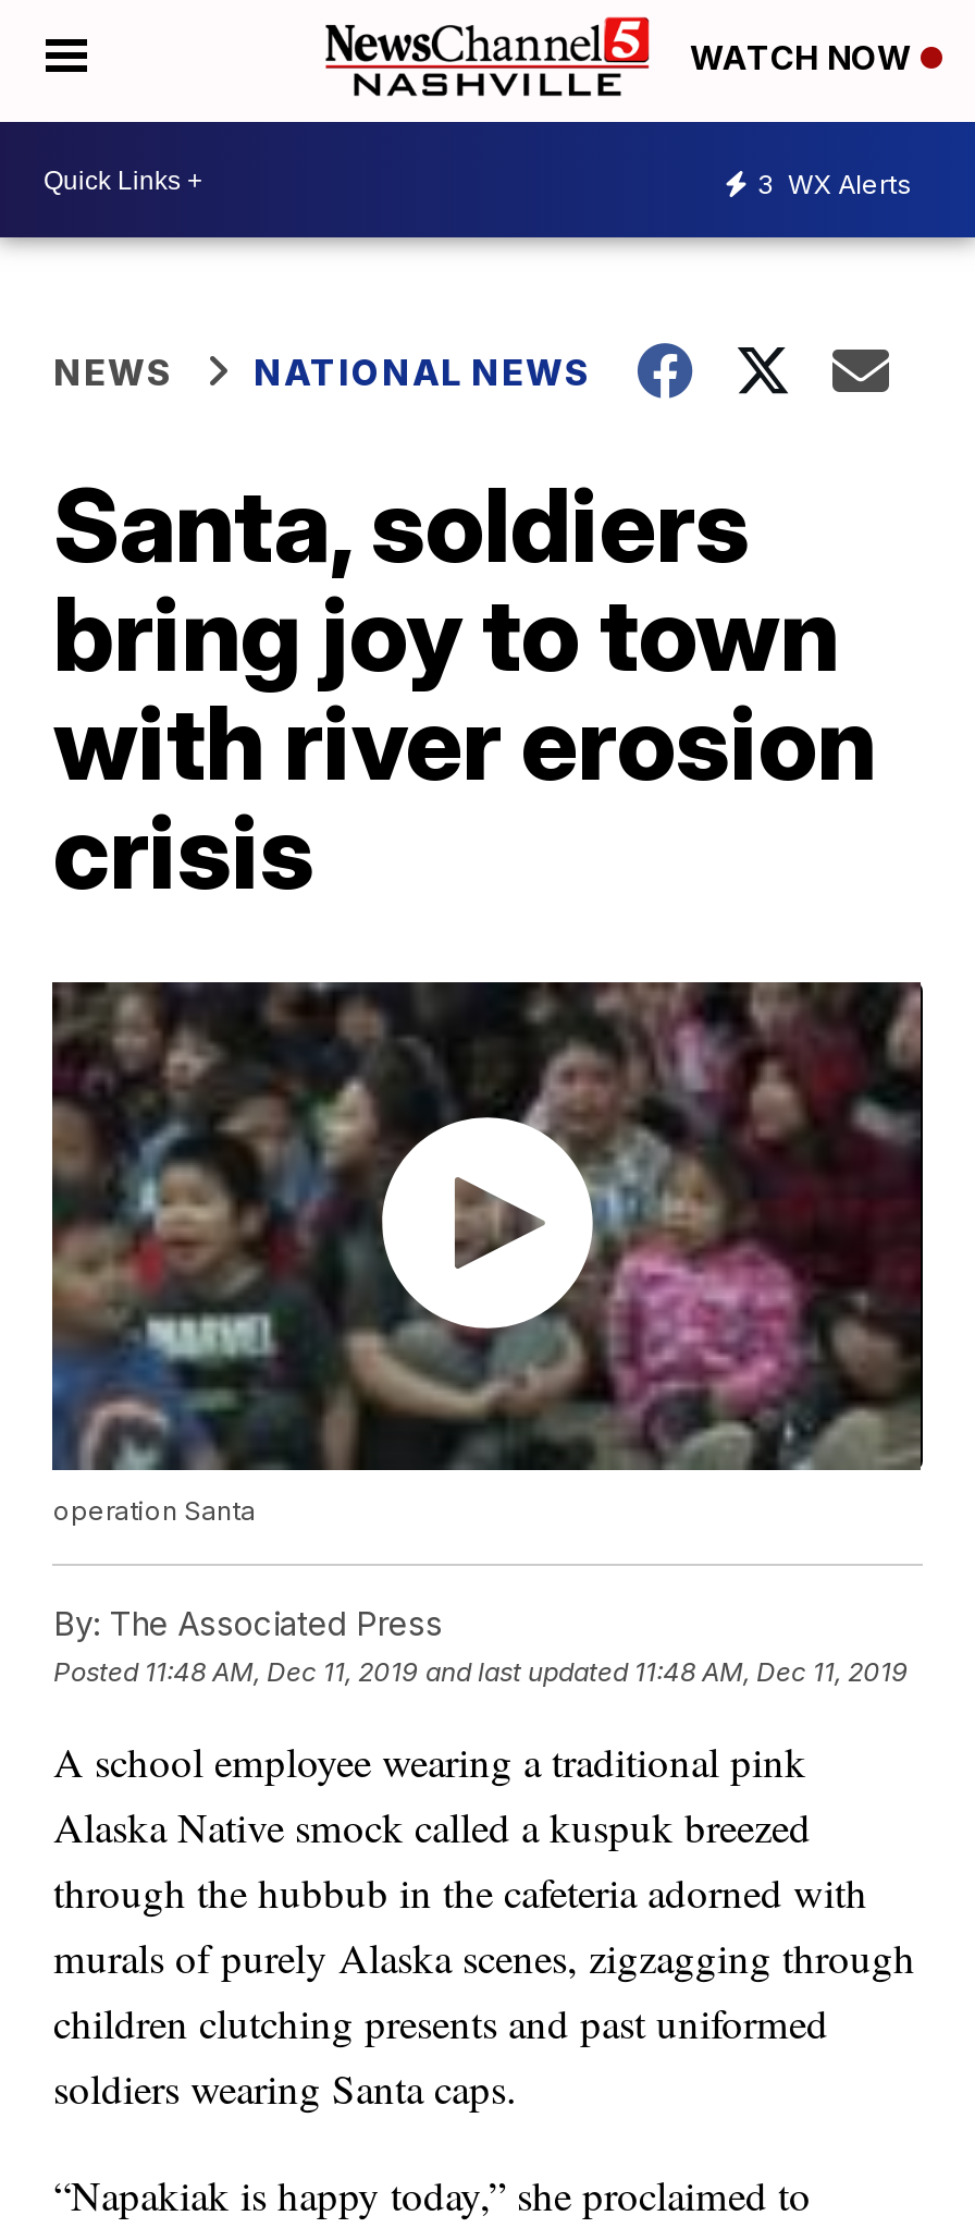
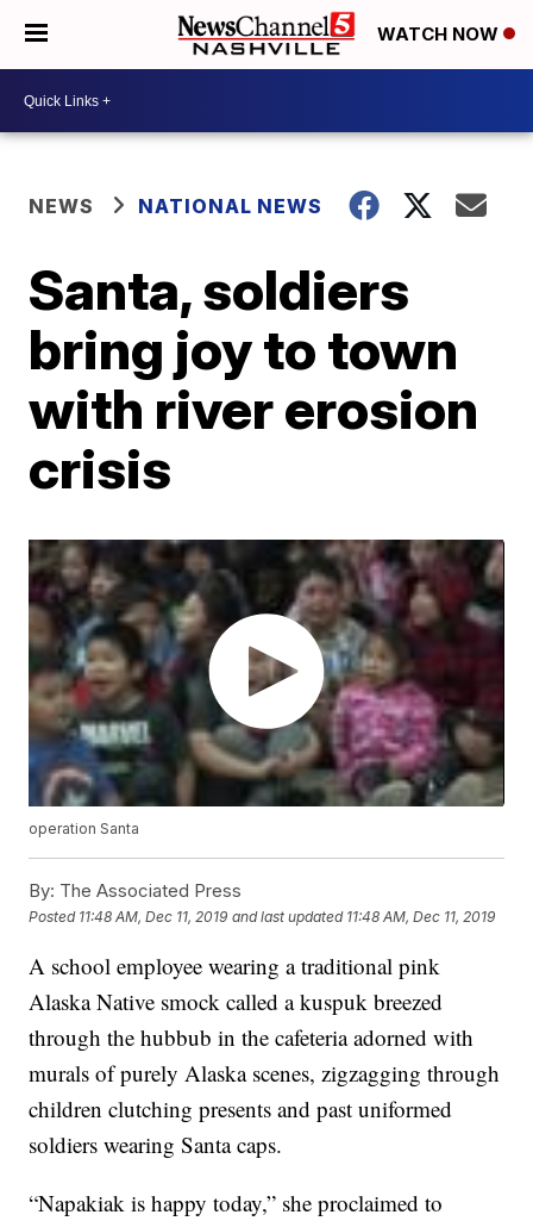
- 3 WX Alerts
